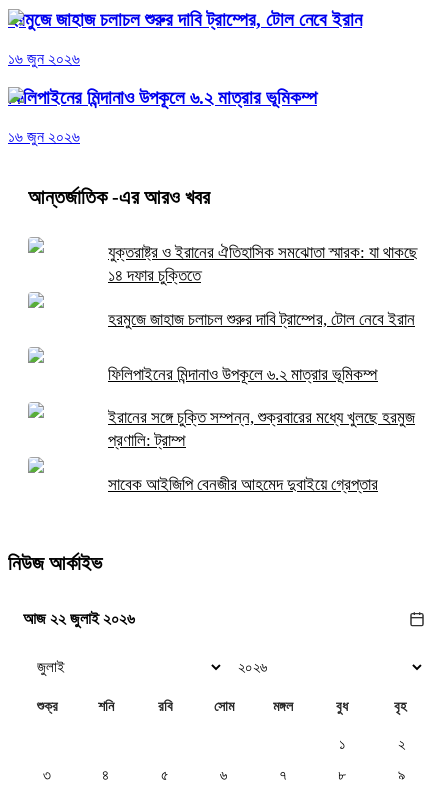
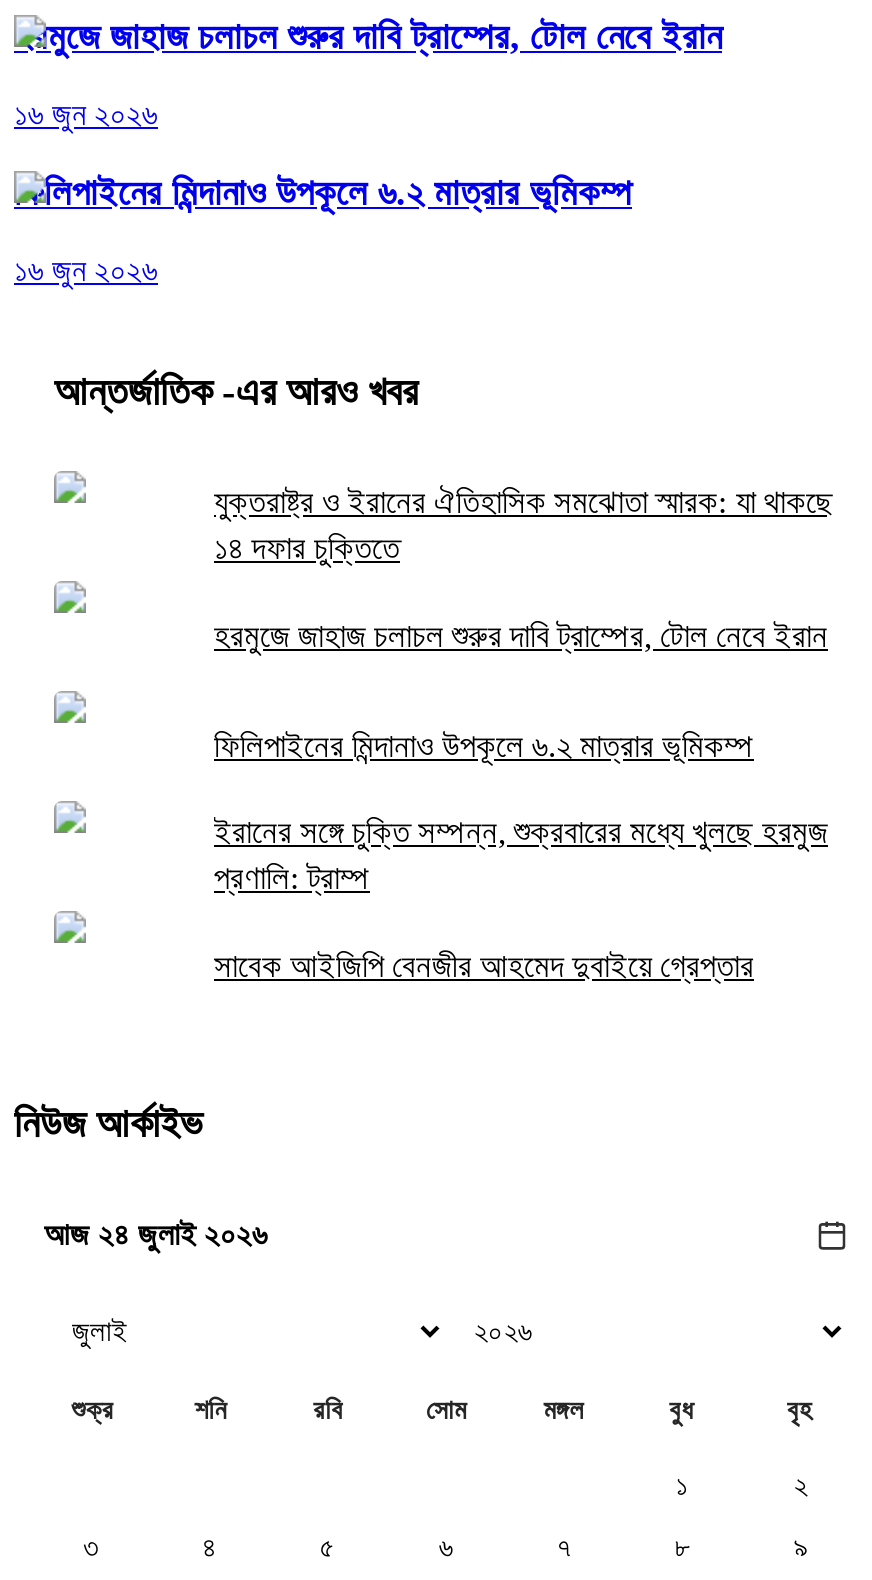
- আজ ২২ জুলাই ২০২৬
+ আজ ২৪ জুলাই ২০২৬
